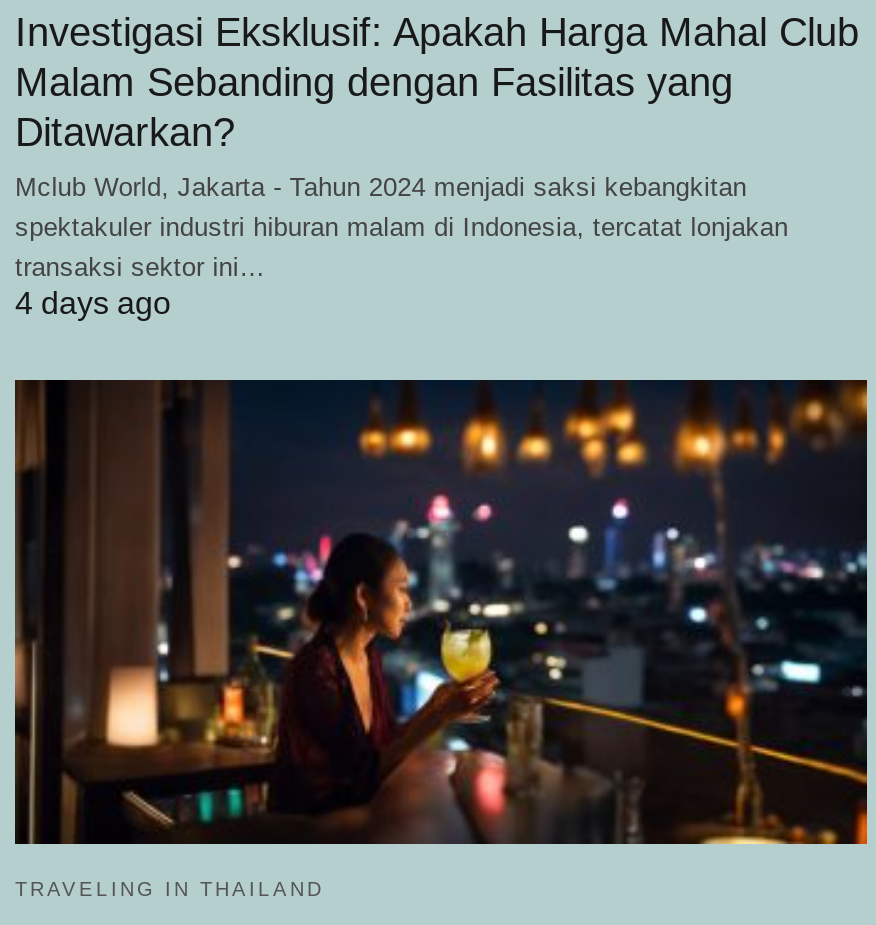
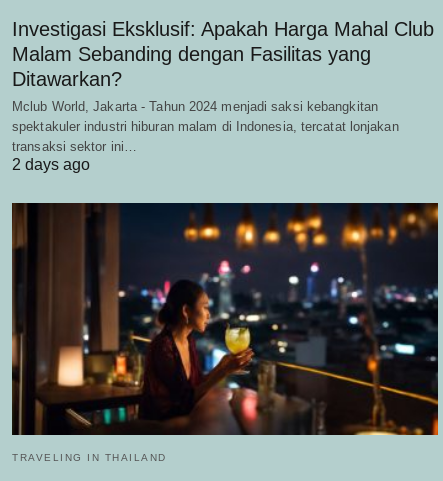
- 4 days ago
+ 2 days ago
